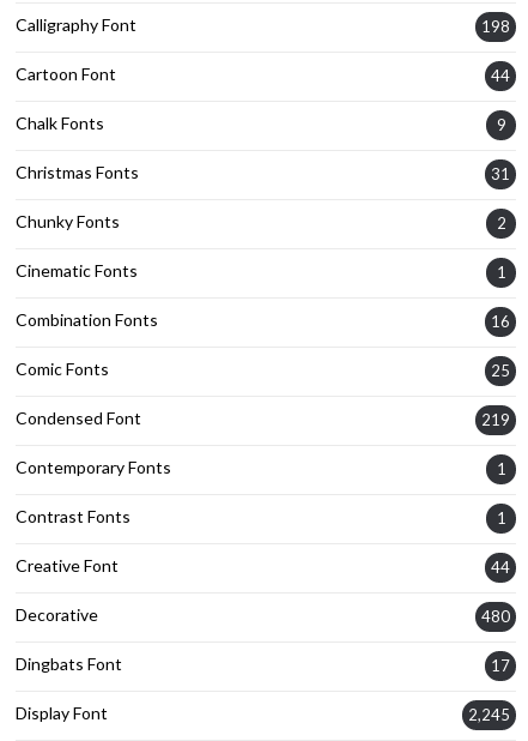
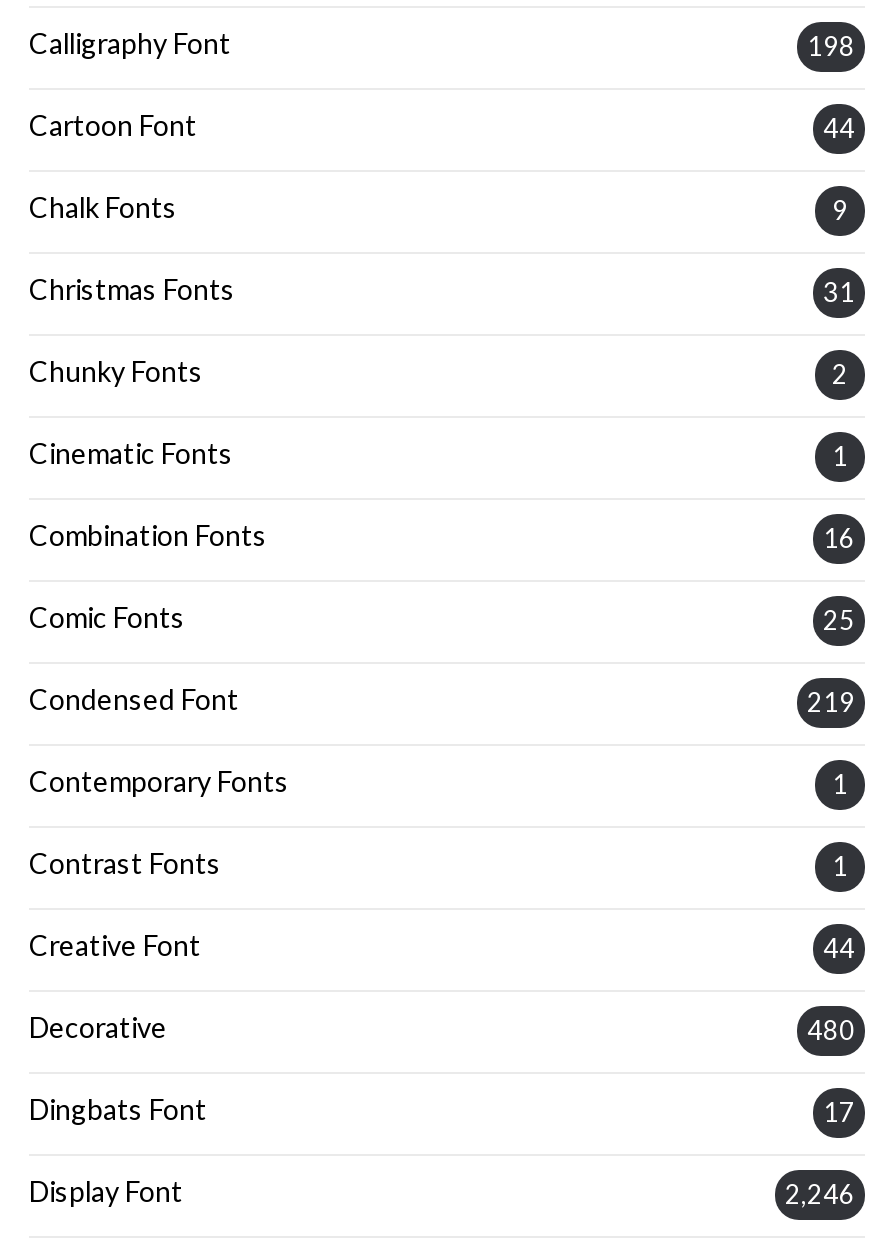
- 2,245
+ 2,246
